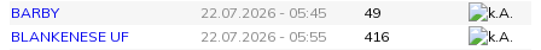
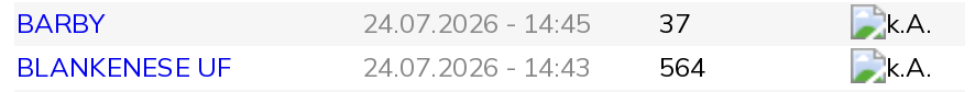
- 22.07.2026 - 05:45
+ 24.07.2026 - 14:45

- 49
+ 37

- 22.07.2026 - 05:55
+ 24.07.2026 - 14:43

- 416
+ 564
